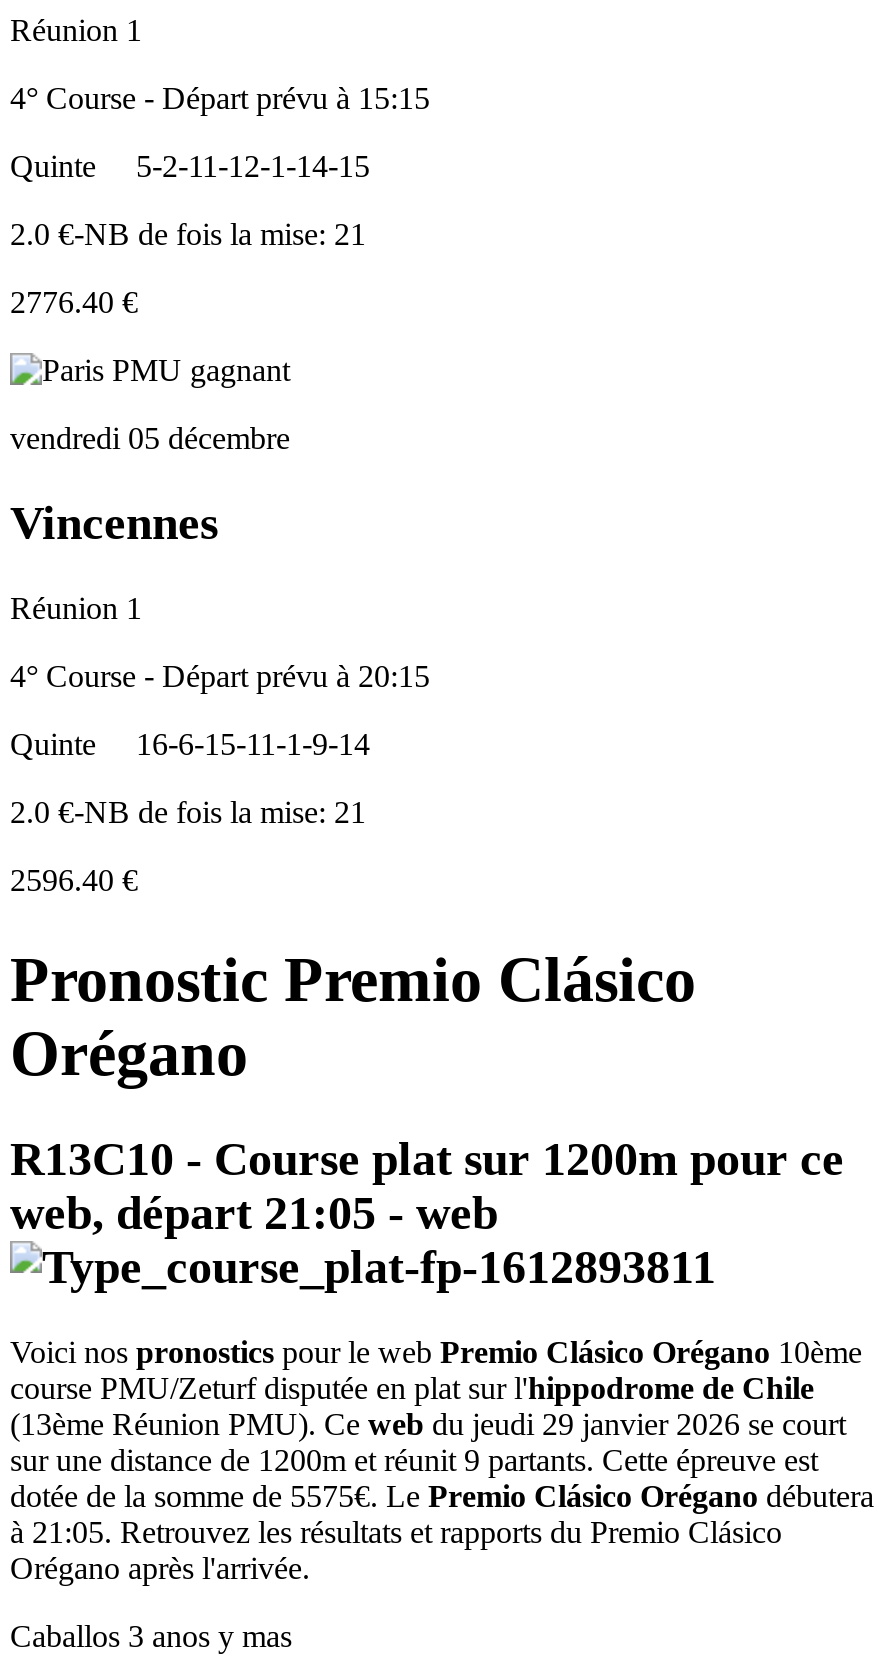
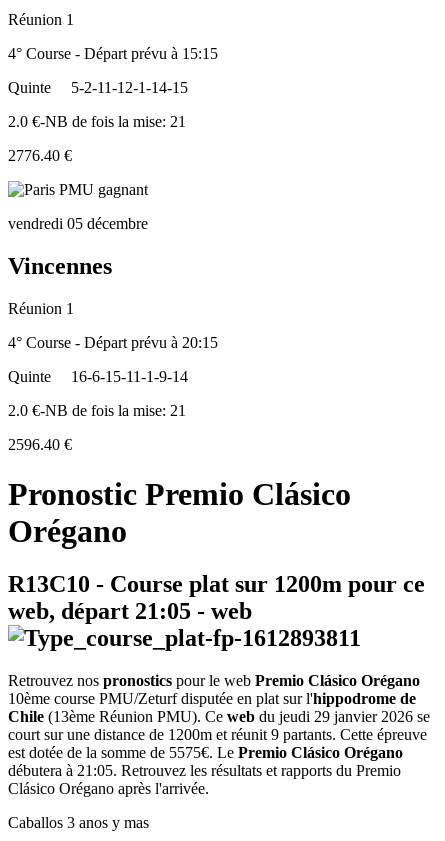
- Voici nos pronostics pour le web Premio Clásico Orégano 10ème
- course PMU/Zeturf disputée en plat sur l'hippodrome de Chile
- (13ème Réunion PMU). Ce web du jeudi 29 janvier 2026 se court
- sur une distance de 1200m et réunit 9 partants. Cette épreuve est
- dotée de la somme de 5575€. Le Premio Clásico Orégano débutera
- à 21:05. Retrouvez les résultats et rapports du Premio Clásico
- Orégano après l'arrivée.
+ Retrouvez nos pronostics pour le web Premio Clásico Orégano
+ 10ème course PMU/Zeturf disputée en plat sur l'hippodrome de
+ Chile (13ème Réunion PMU). Ce web du jeudi 29 janvier 2026 se
+ court sur une distance de 1200m et réunit 9 partants. Cette épreuve
+ est dotée de la somme de 5575€. Le Premio Clásico Orégano
+ débutera à 21:05. Retrouvez les résultats et rapports du Premio
+ Clásico Orégano après l'arrivée.
